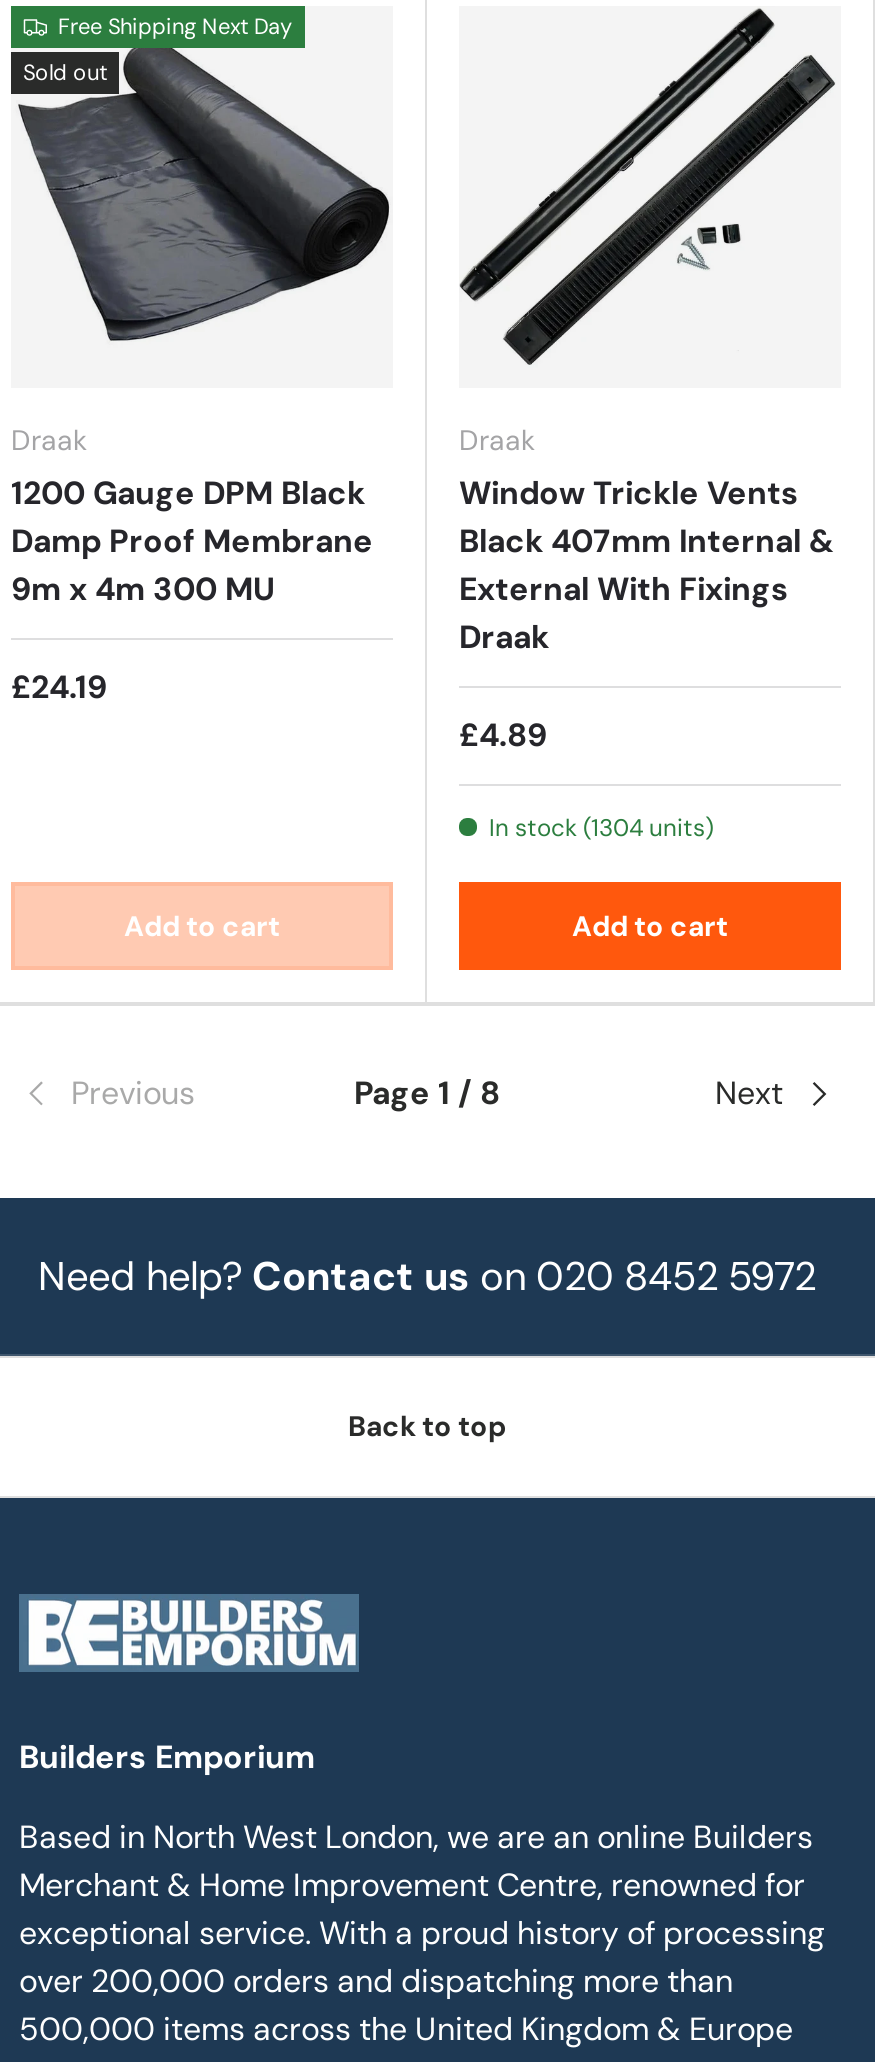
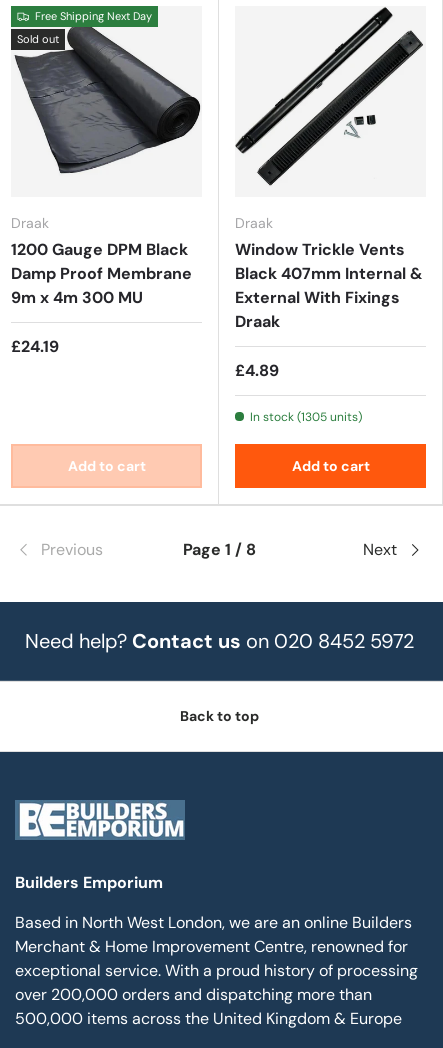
- In stock (1304 units)
+ In stock (1305 units)
